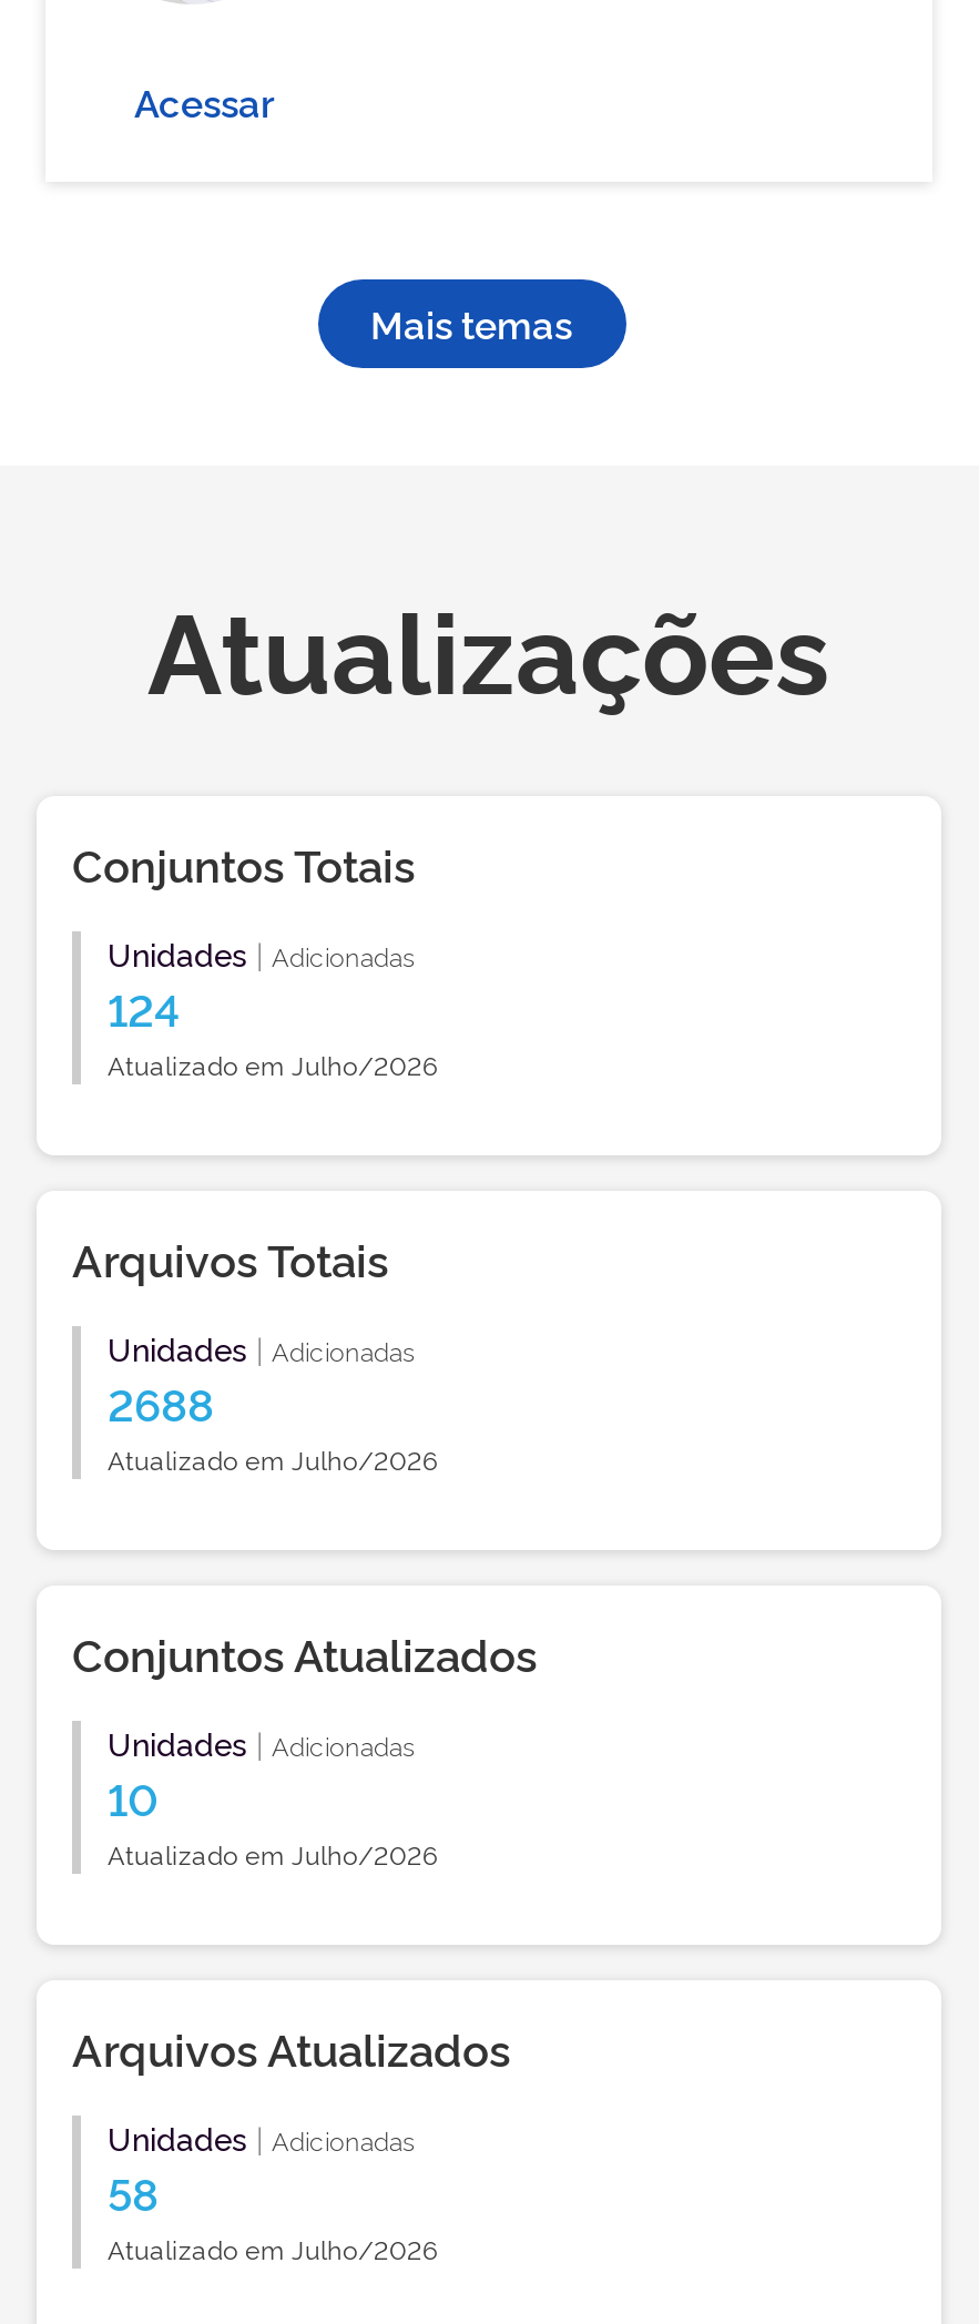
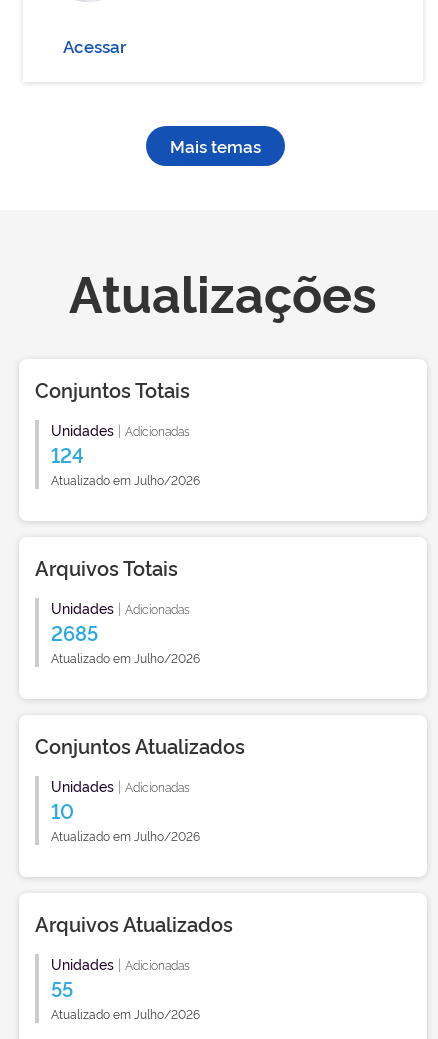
- 2688
+ 2685

- 58
+ 55
